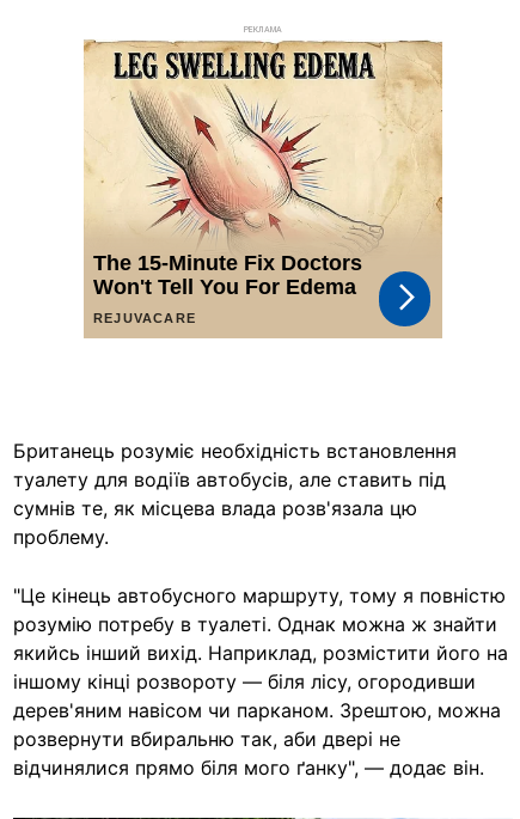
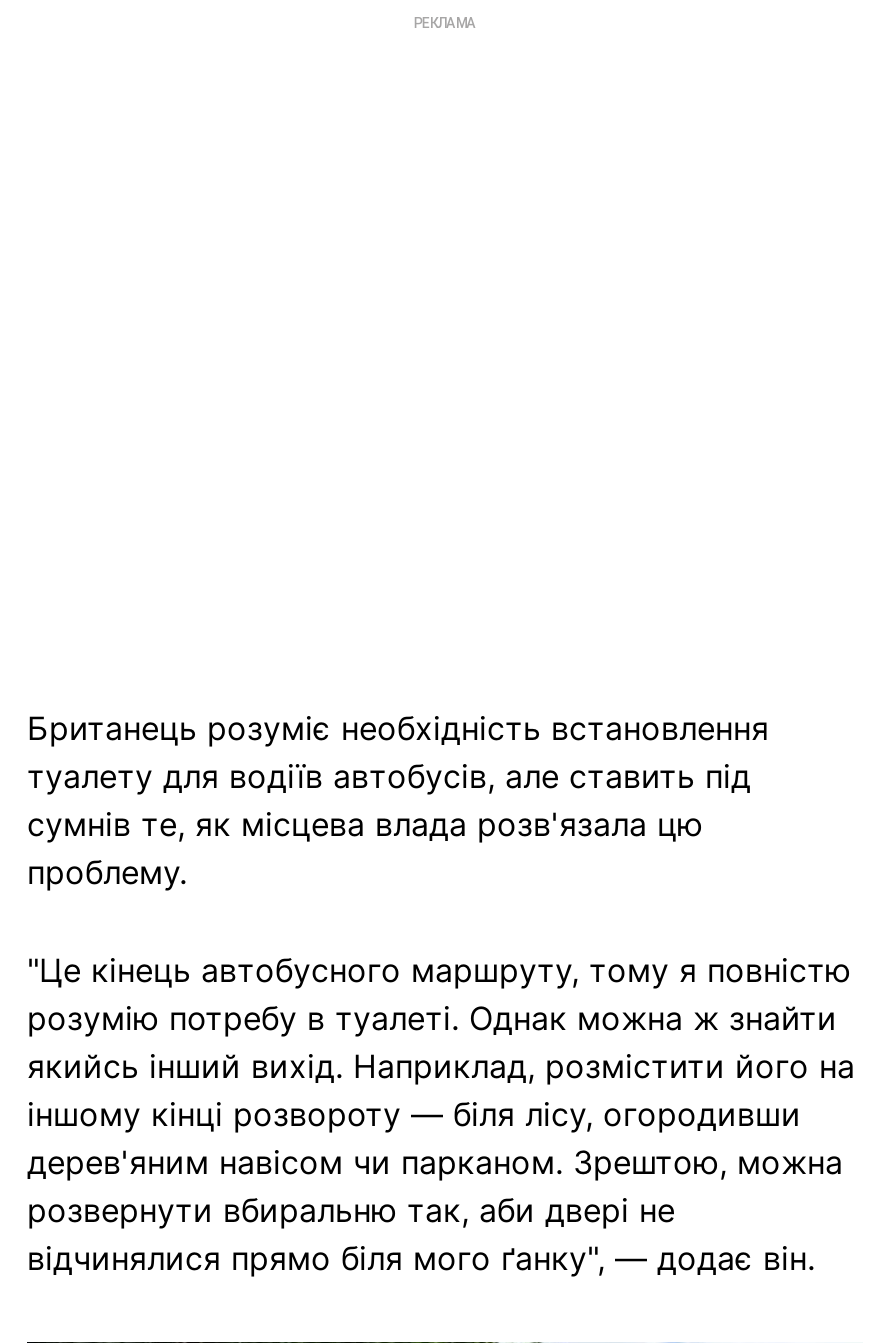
- [image]
